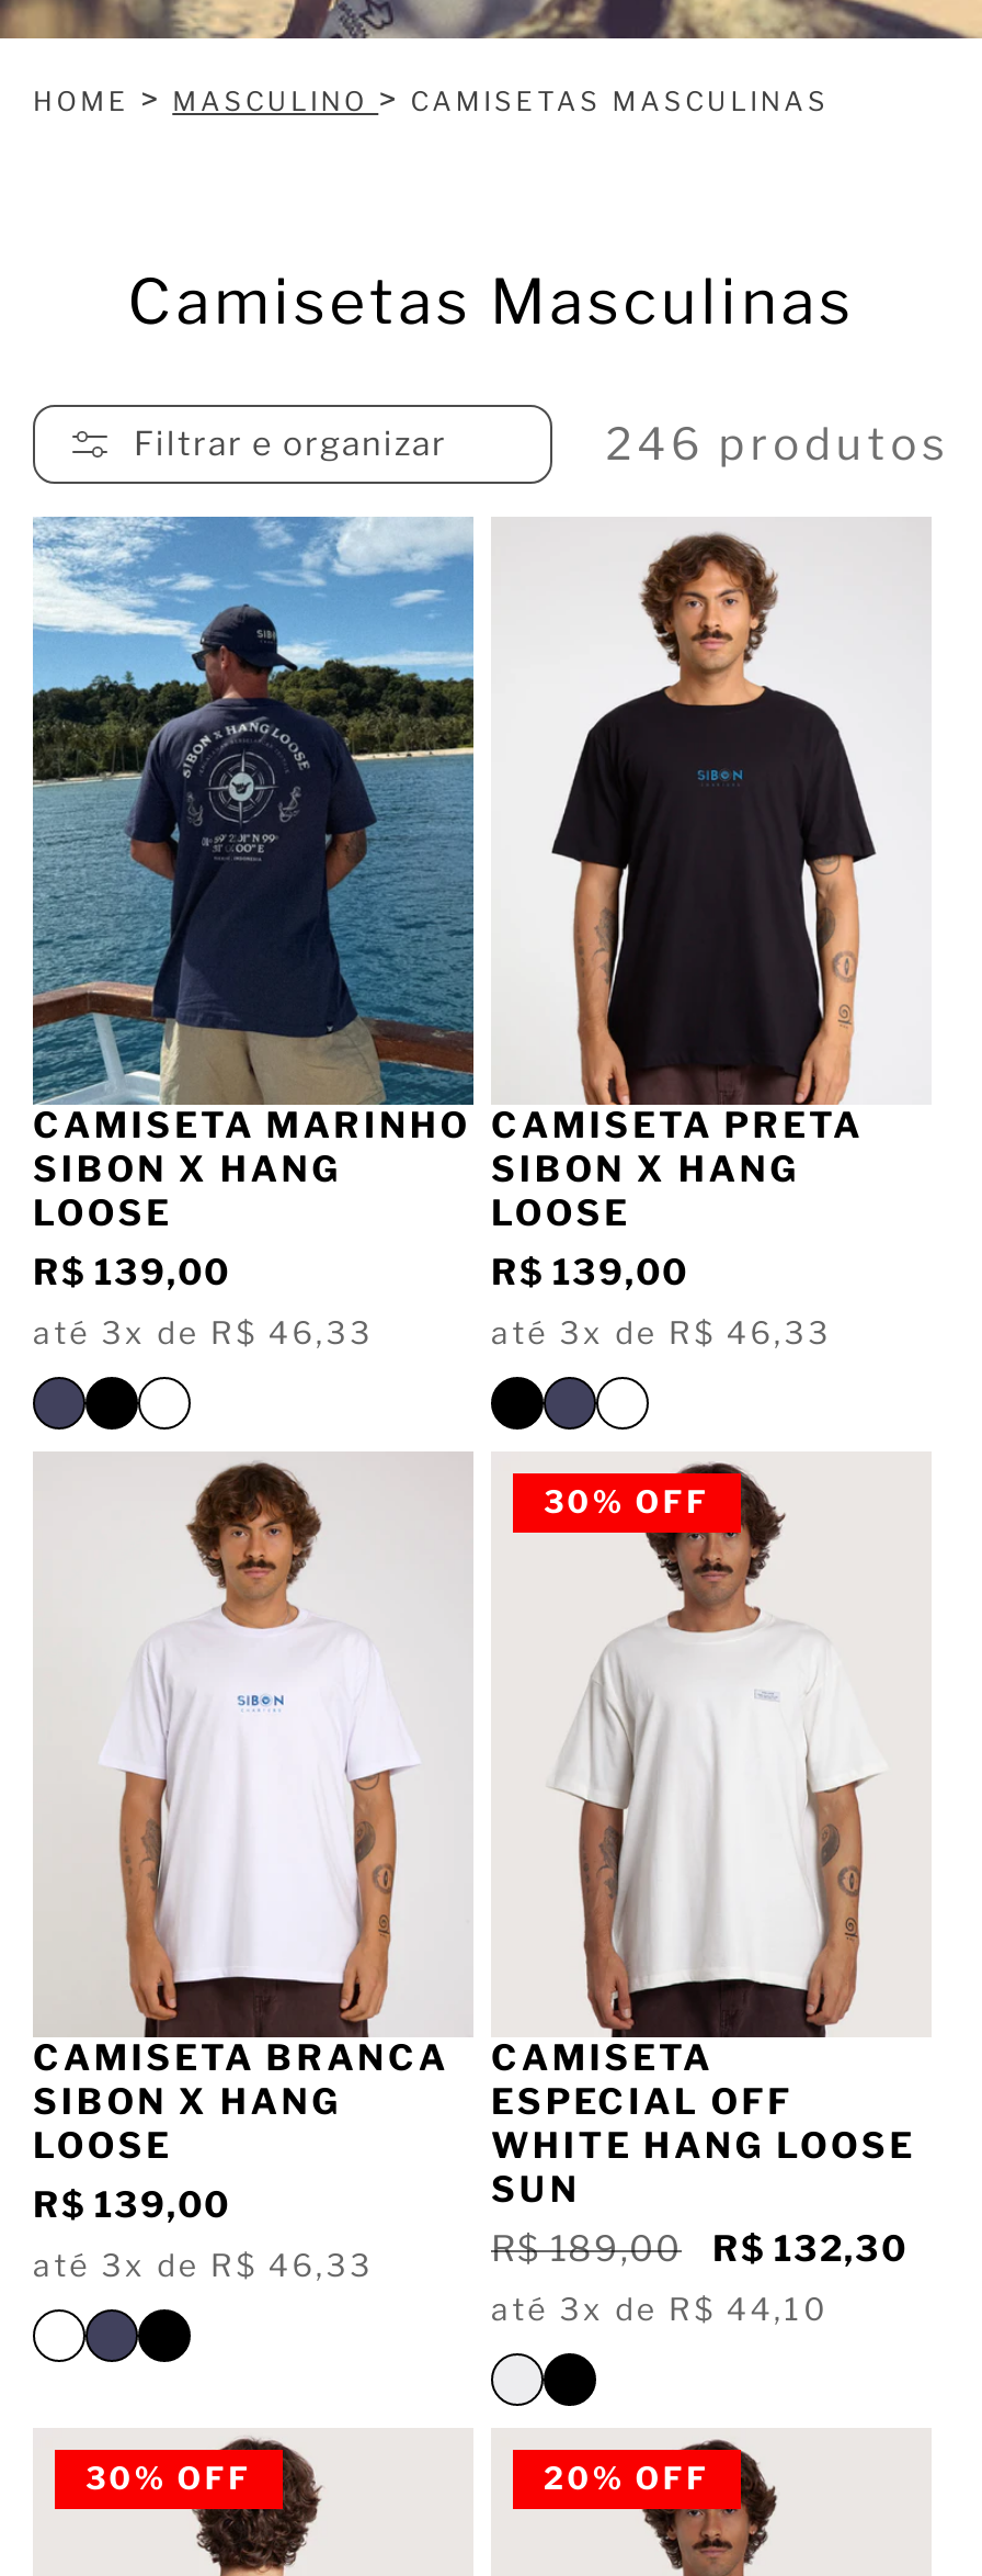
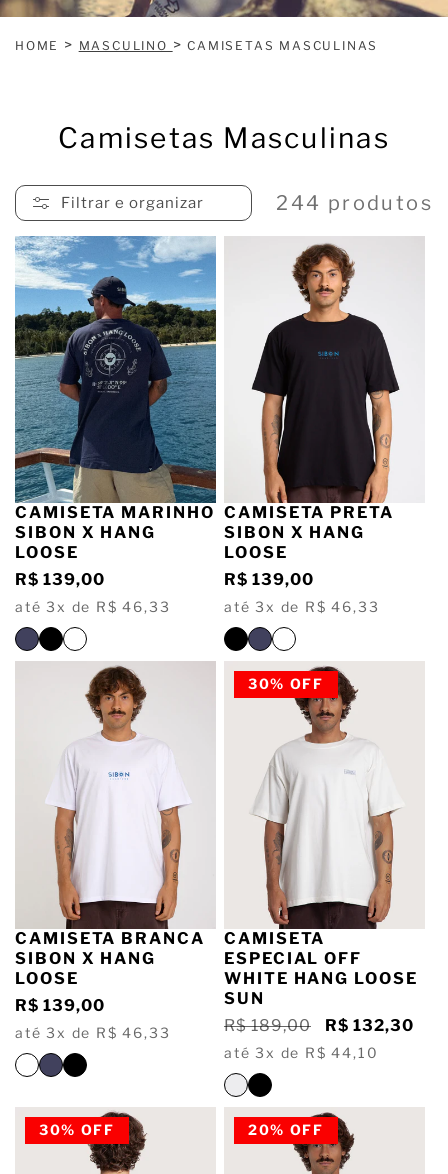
- 246 produtos
+ 244 produtos
